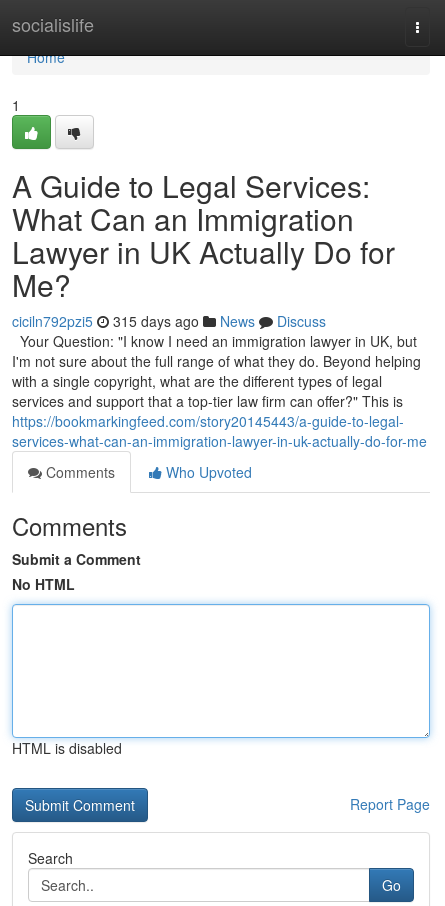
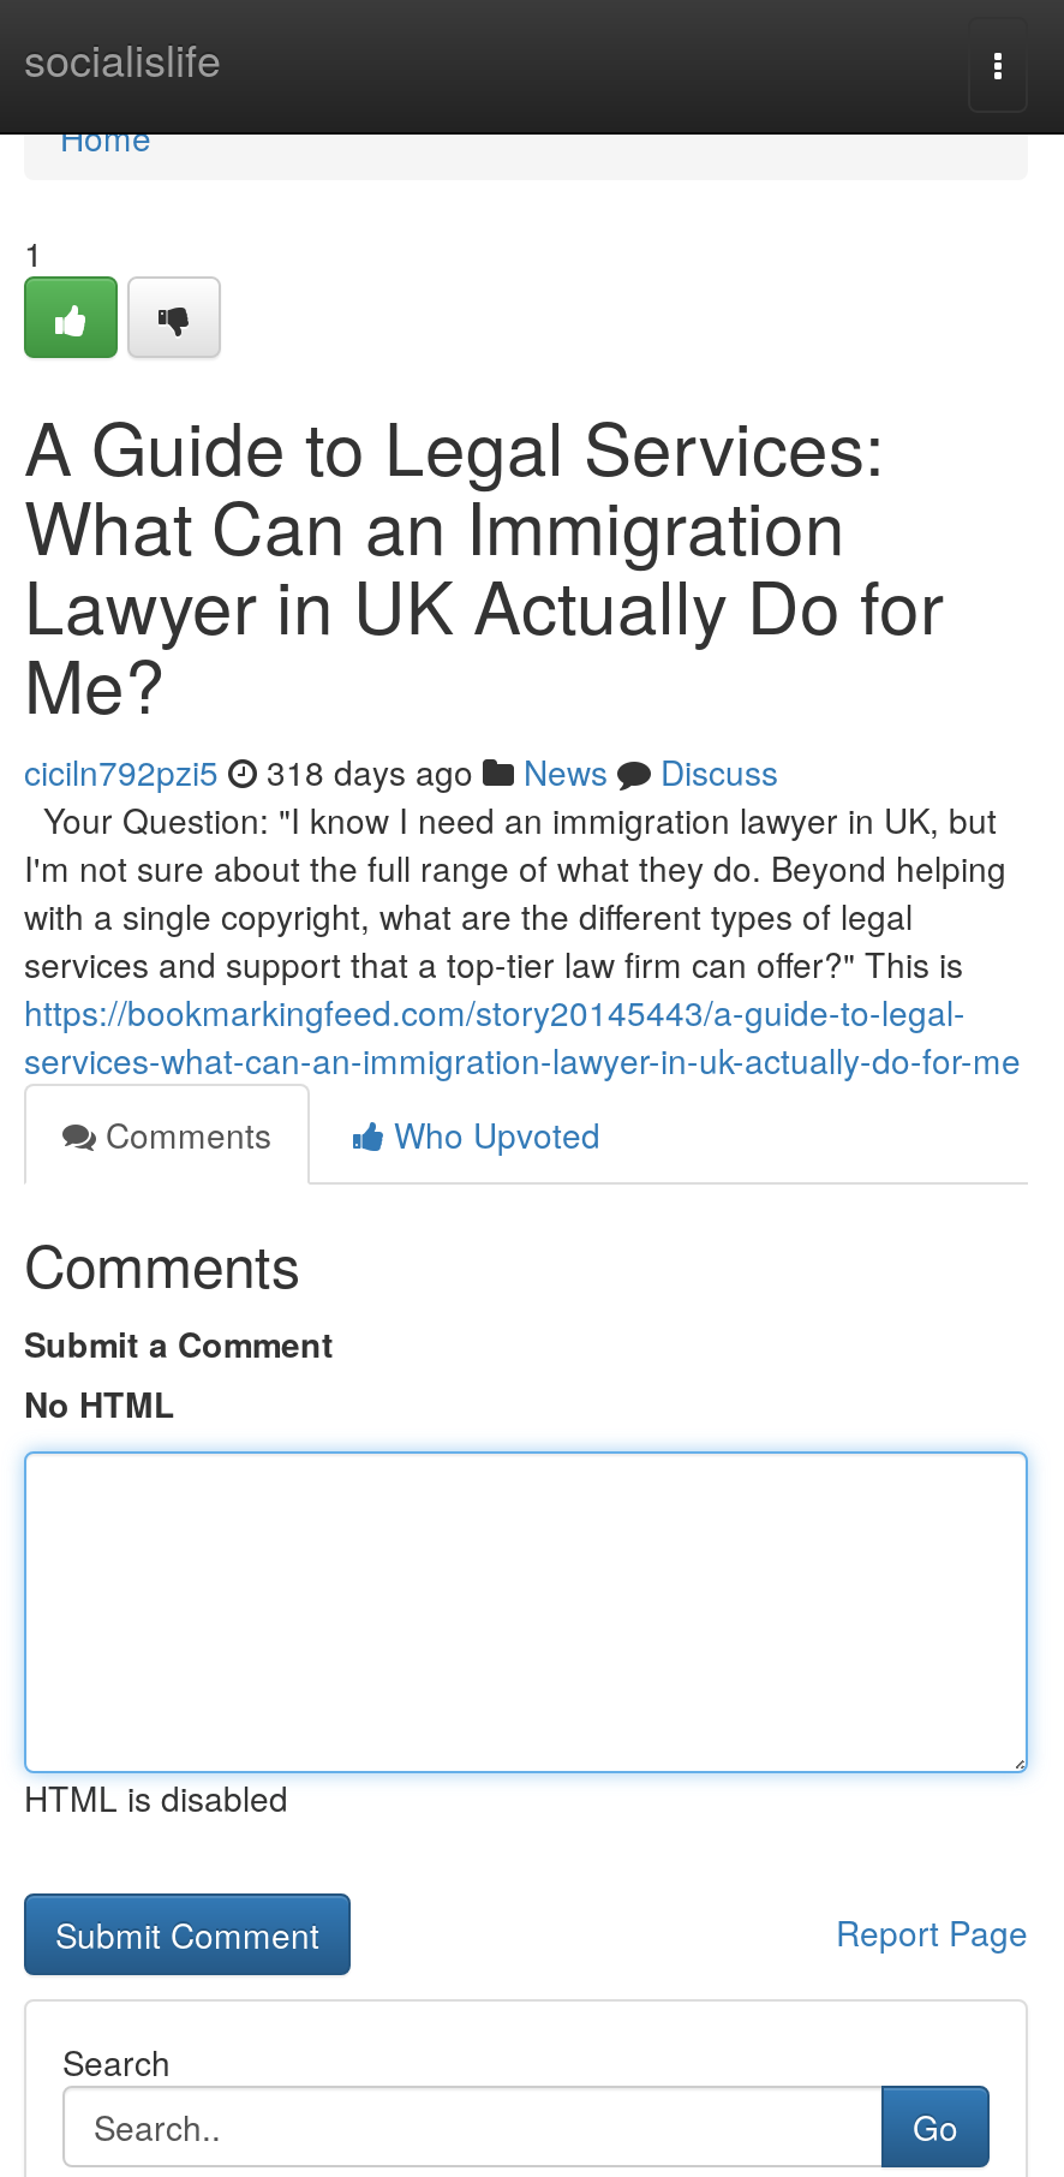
- ciciln792pzi5 315 days ago News Discuss
+ ciciln792pzi5 318 days ago News Discuss
